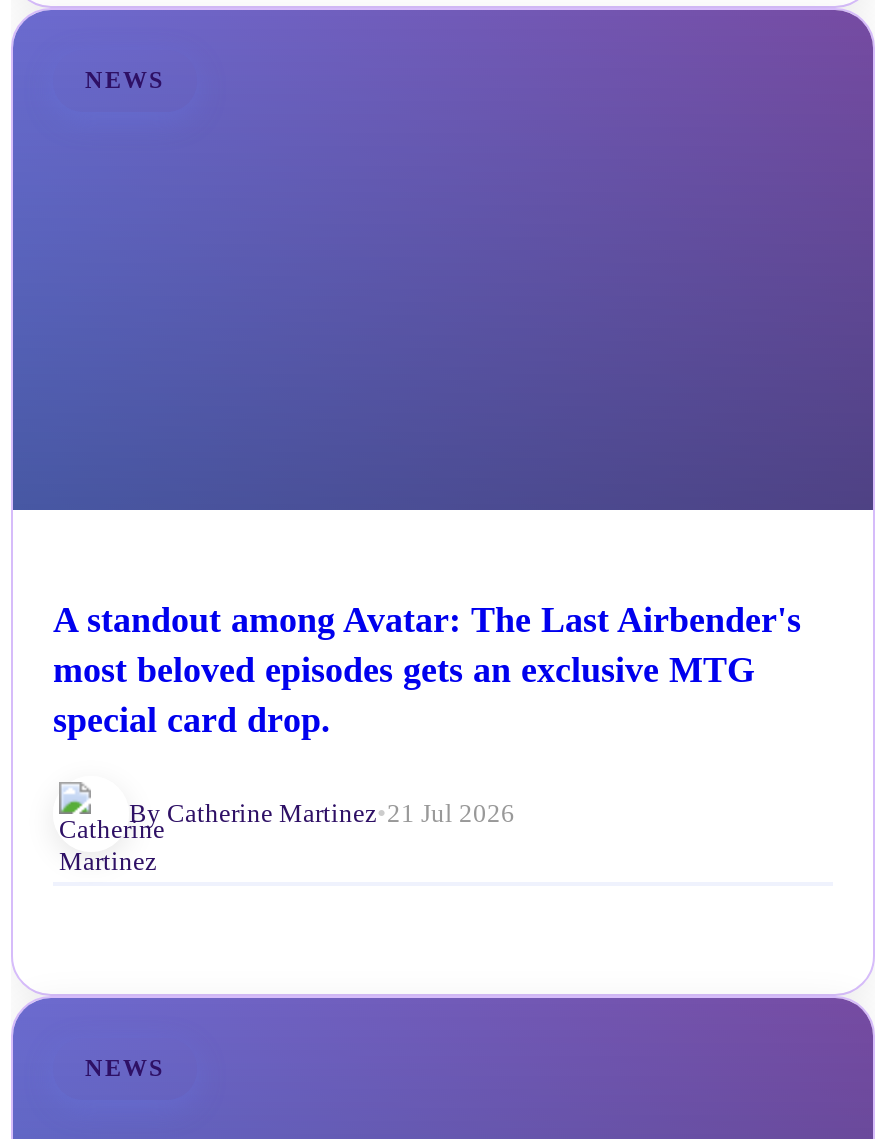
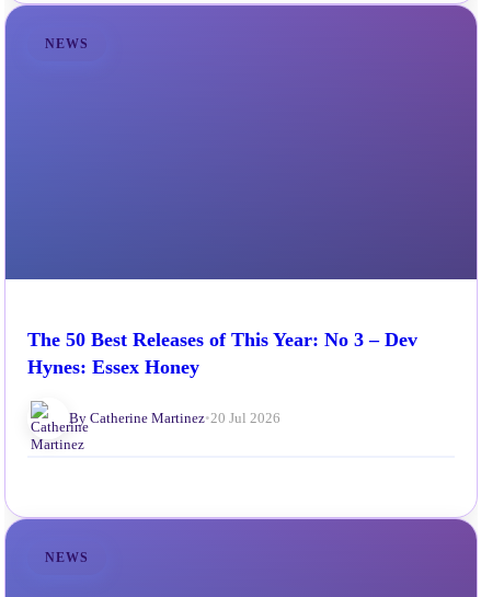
- A standout among Avatar: The Last Airbender's
- most beloved episodes gets an exclusive MTG
- special card drop.
+ The 50 Best Releases of This Year: No 3 – Dev
+ Hynes: Essex Honey

- By Catherine Martinez • 21 Jul 2026
+ By Catherine Martinez • 20 Jul 2026
